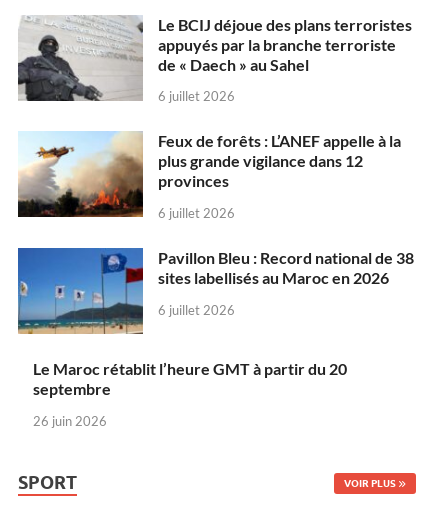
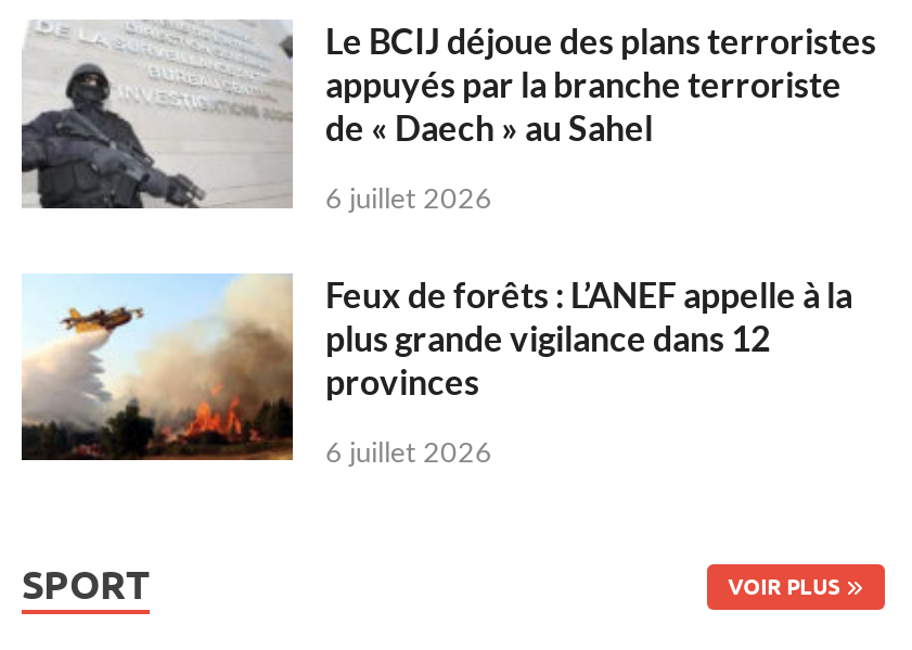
- [image]
- Pavillon Bleu : Record national de 38
- sites labellisés au Maroc en 2026
- 6 juillet 2026
- Le Maroc rétablit l’heure GMT à partir du 20
- septembre
- 26 juin 2026
